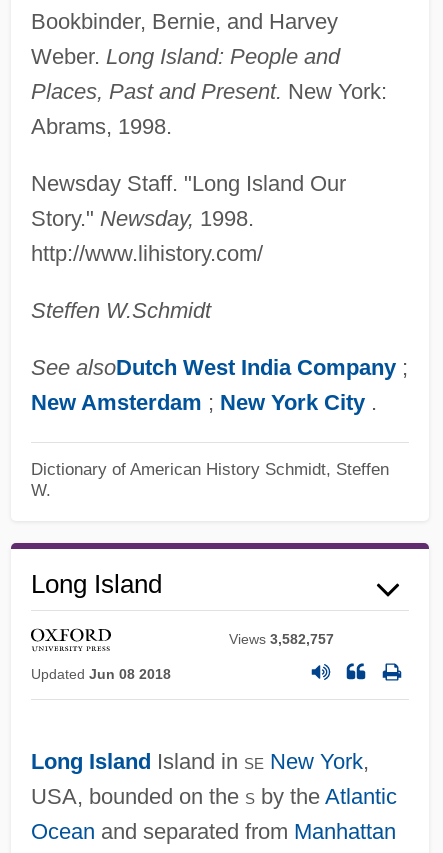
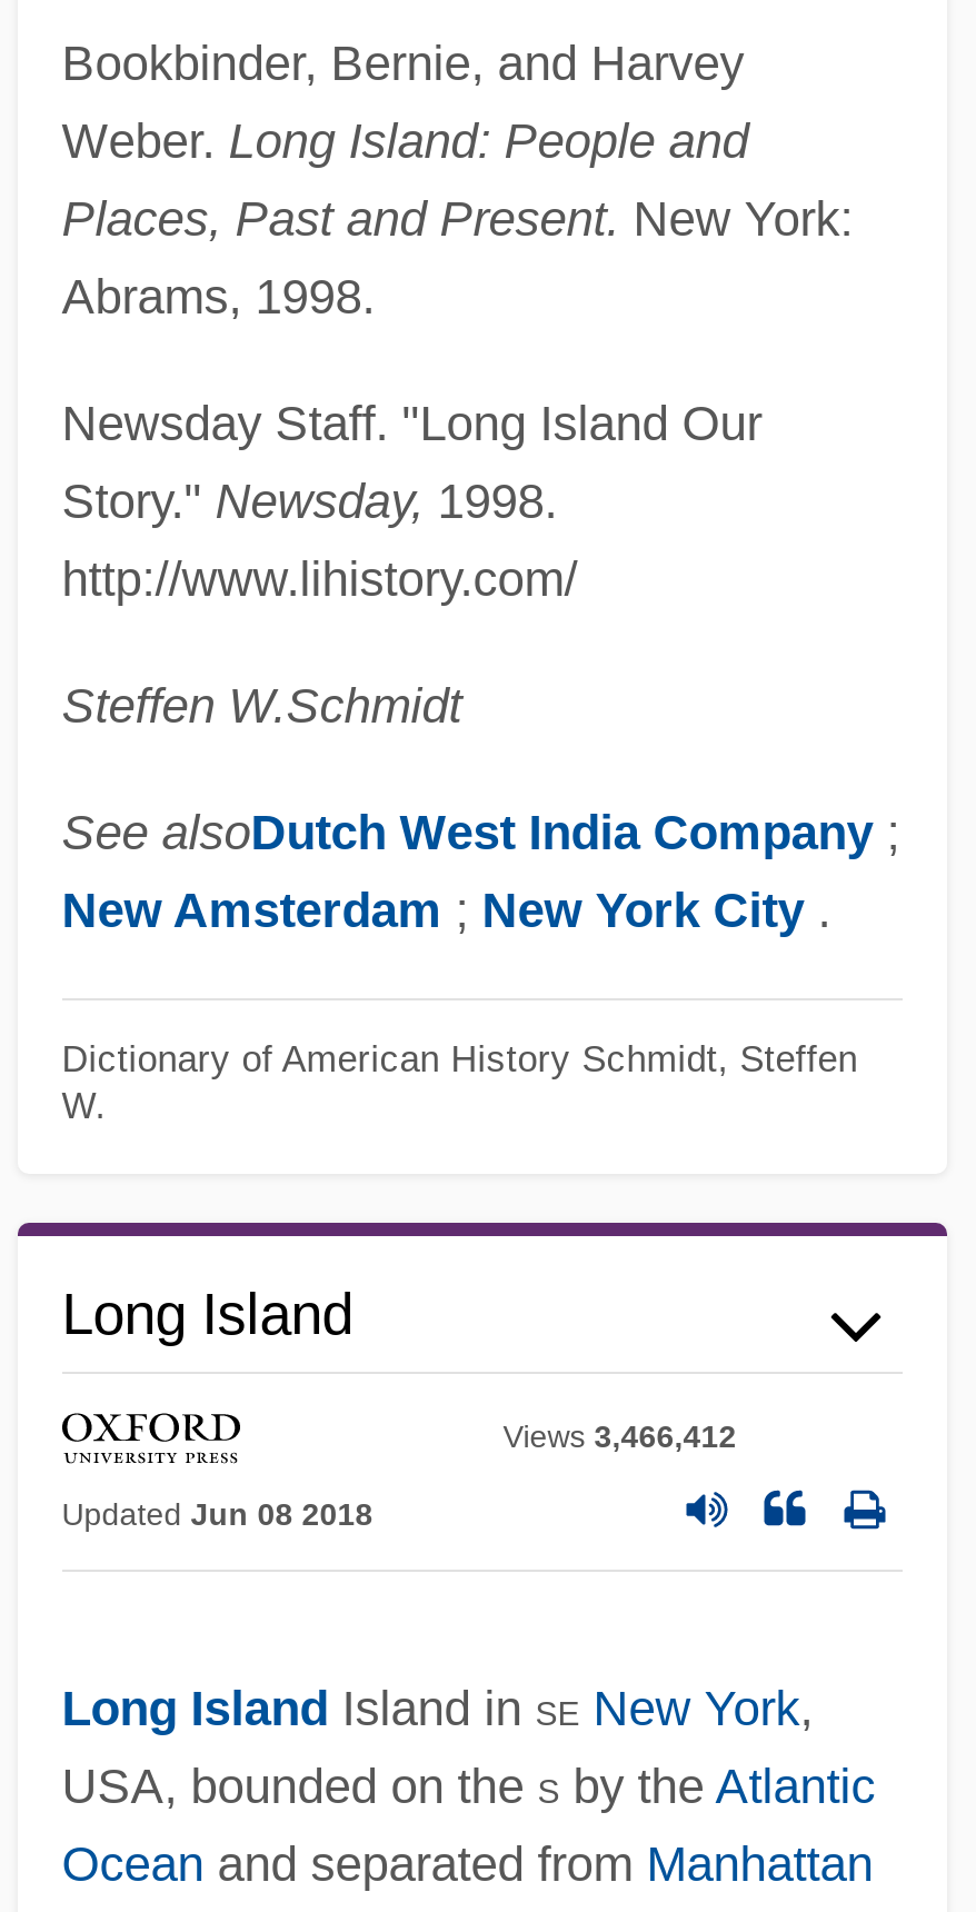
- Views 3,582,757
+ Views 3,466,412
